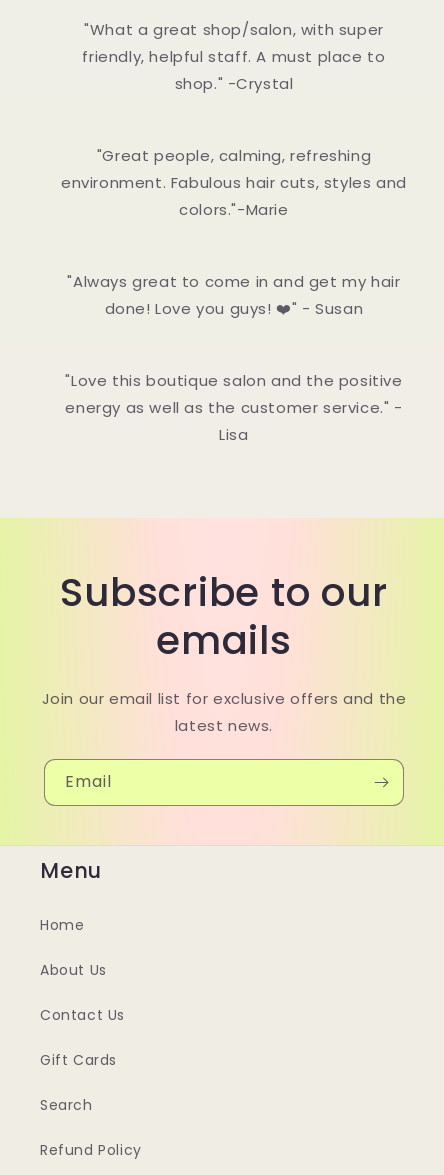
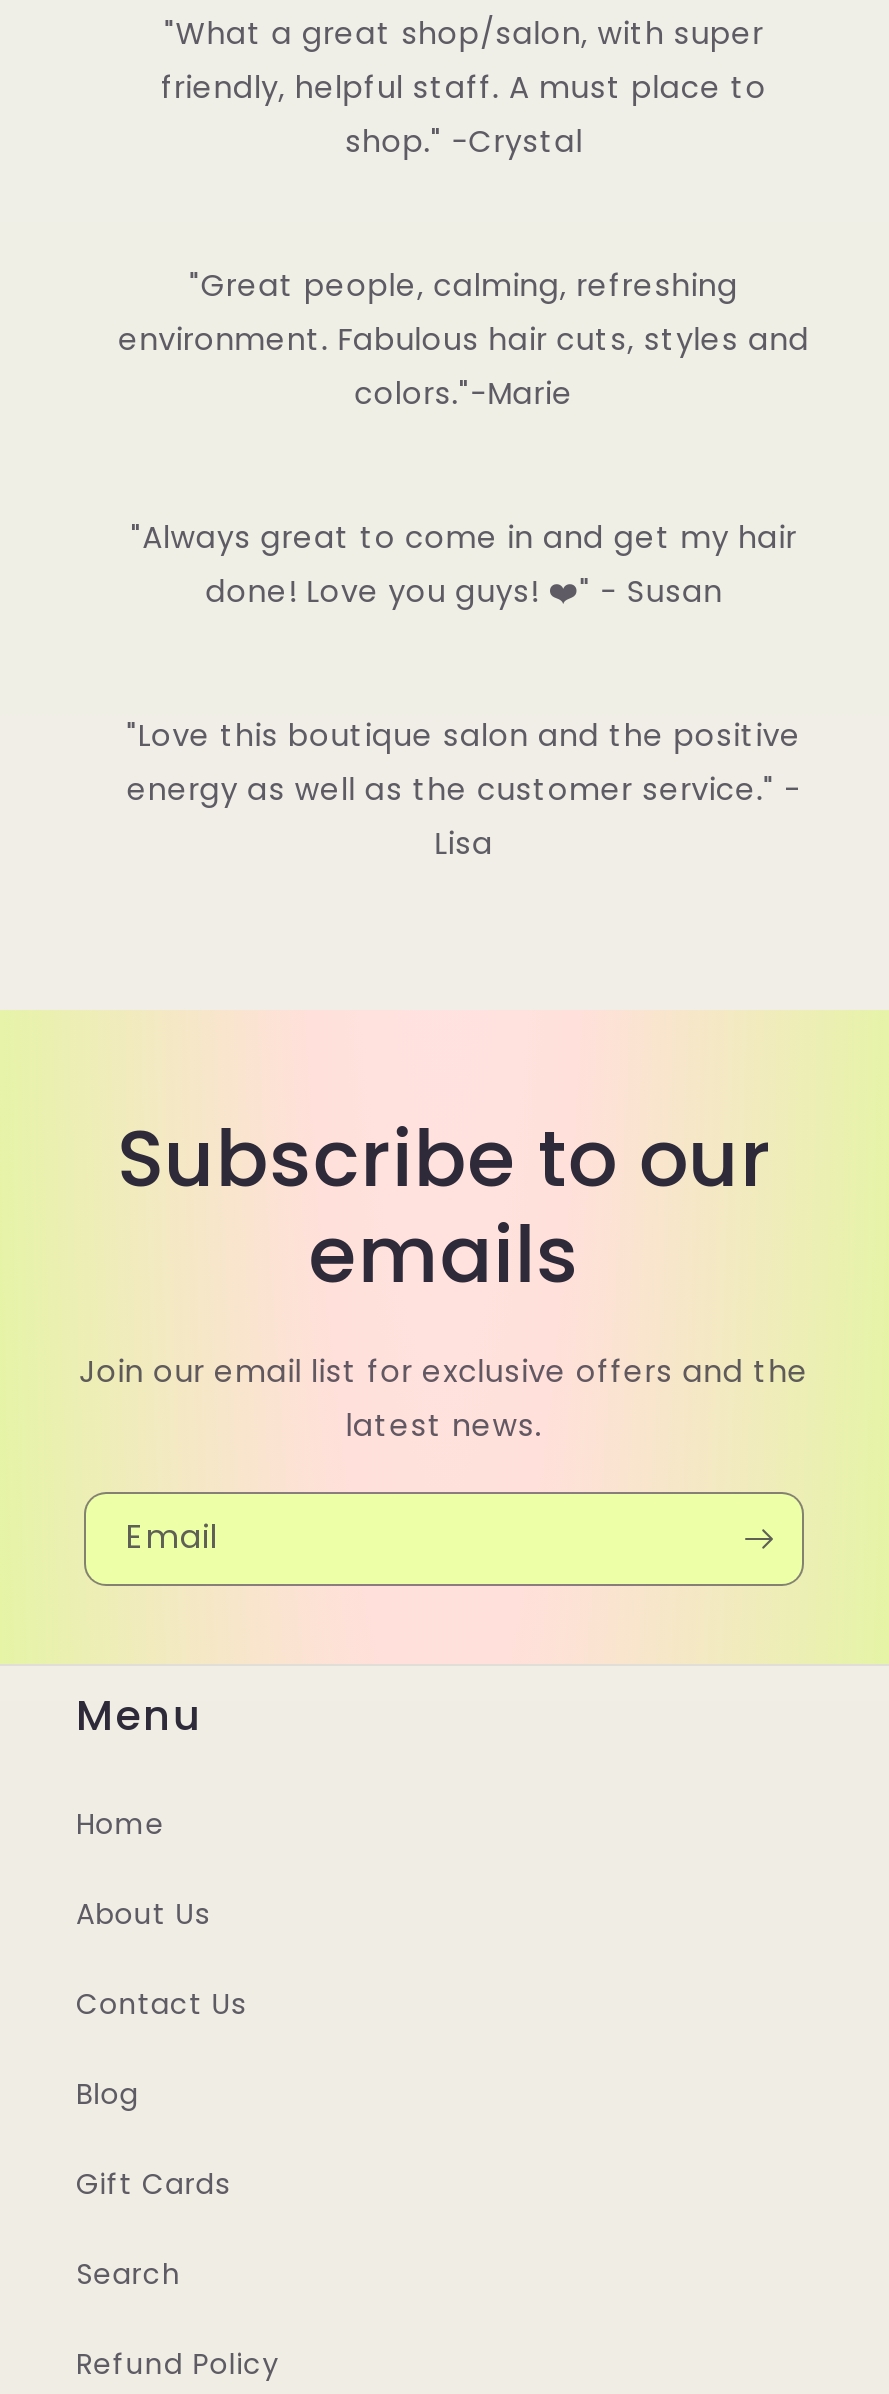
+ Blog
